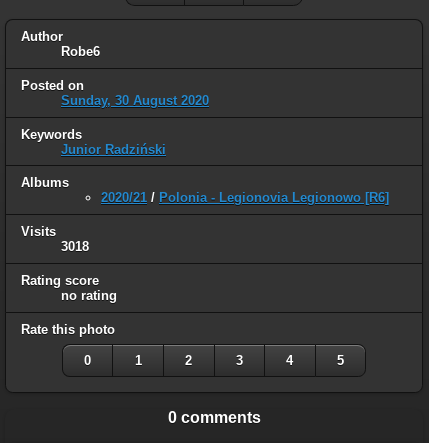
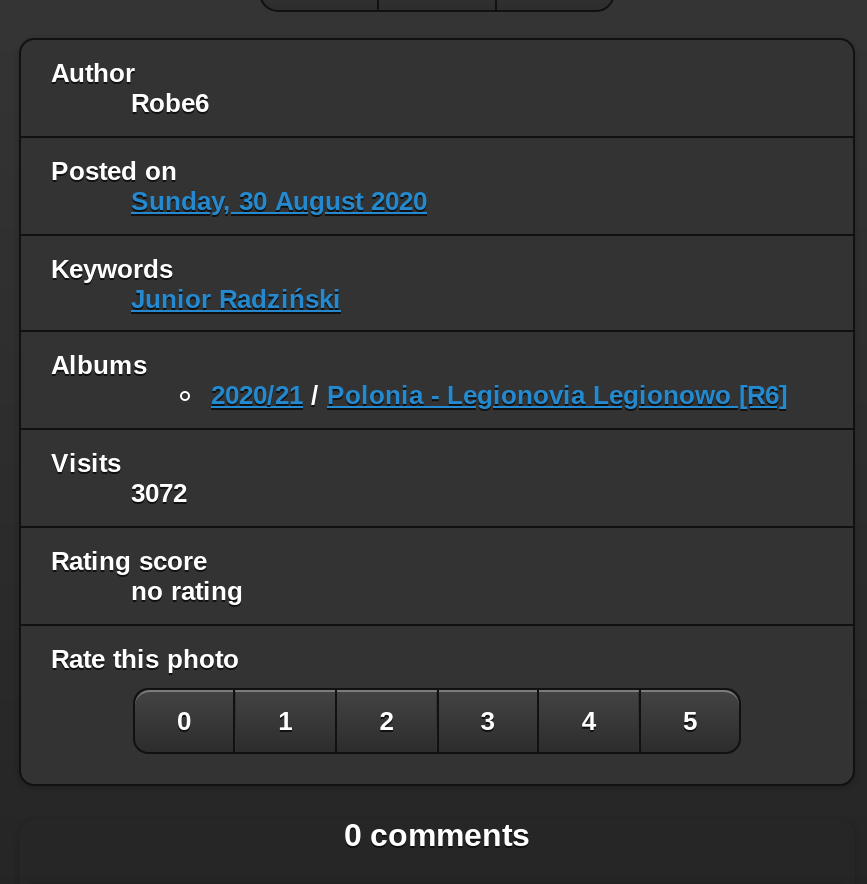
- 3018
+ 3072
